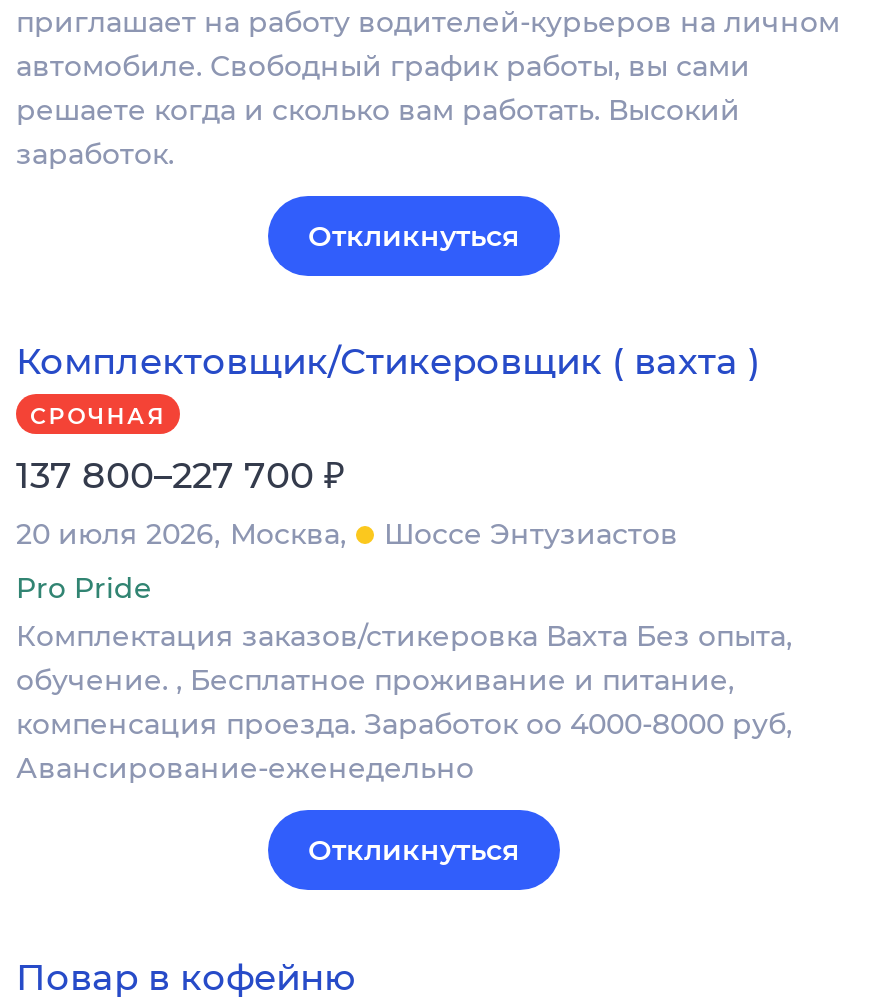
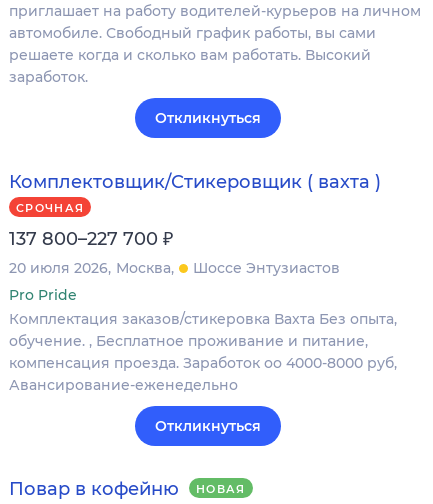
+ НОВАЯ
